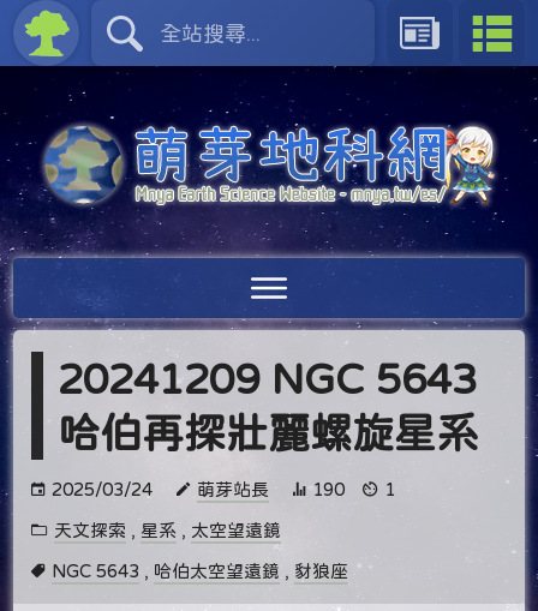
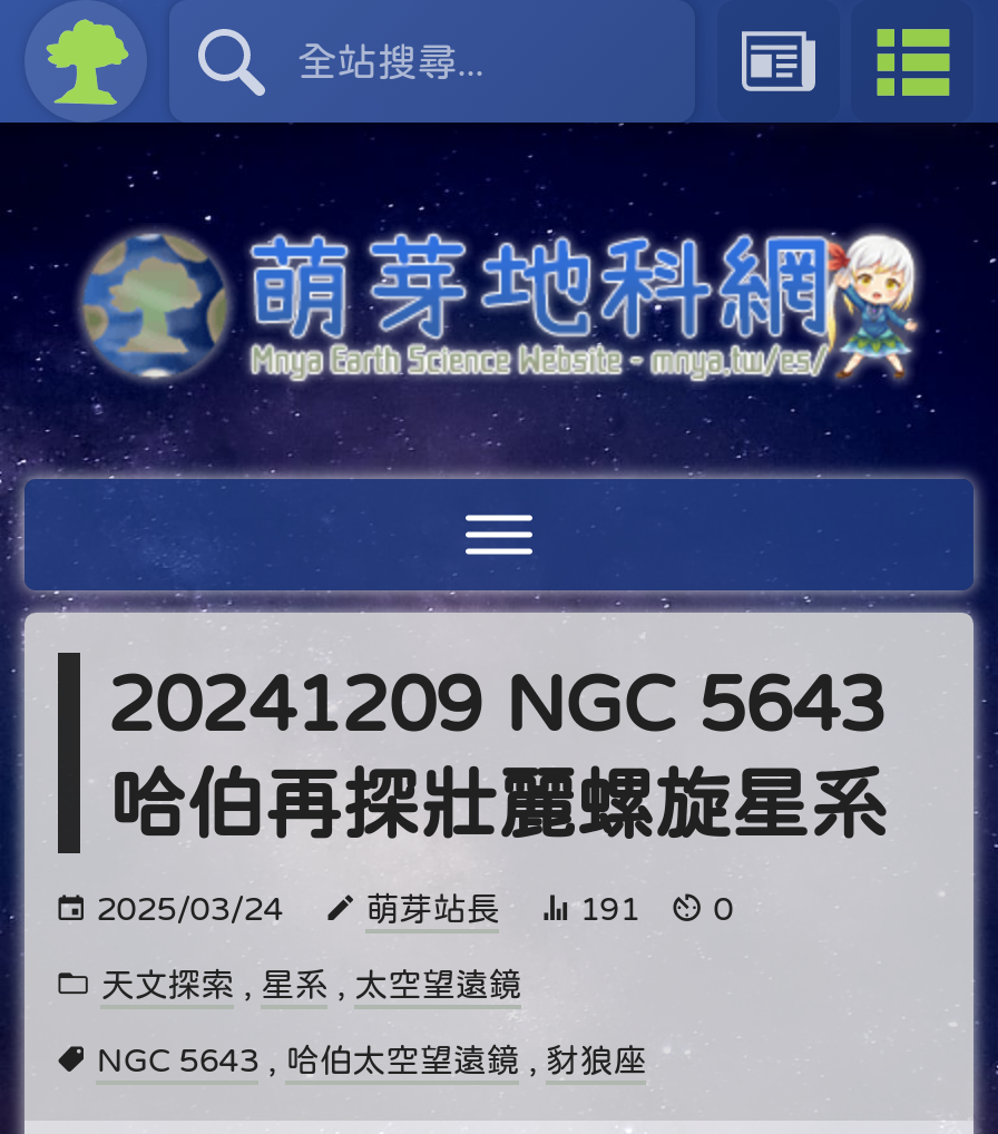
- 190
+ 191

- 1
+ 0
